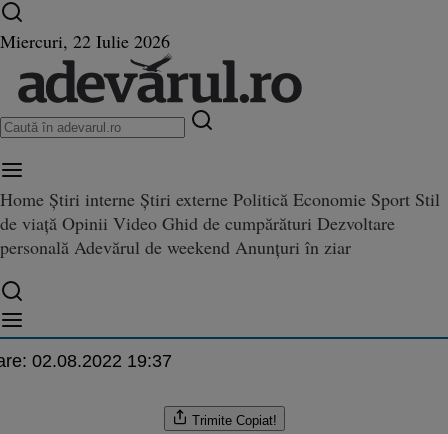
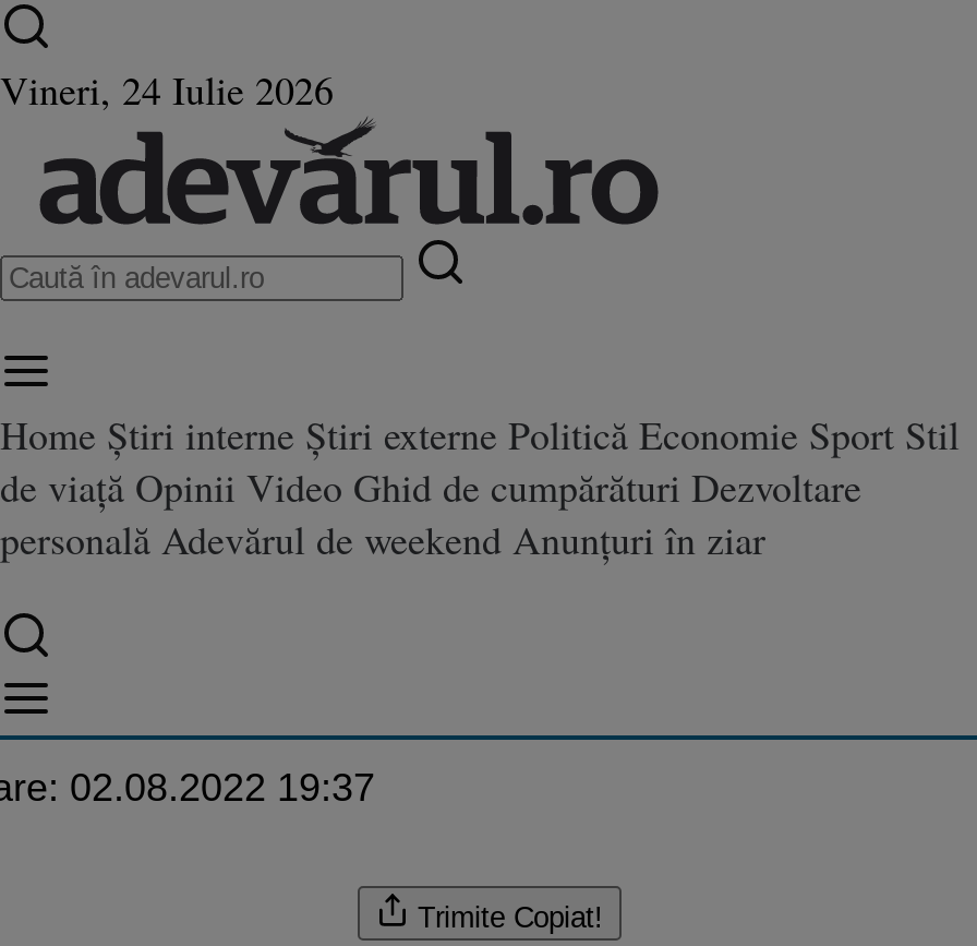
- Miercuri, 22 Iulie 2026
+ Vineri, 24 Iulie 2026
